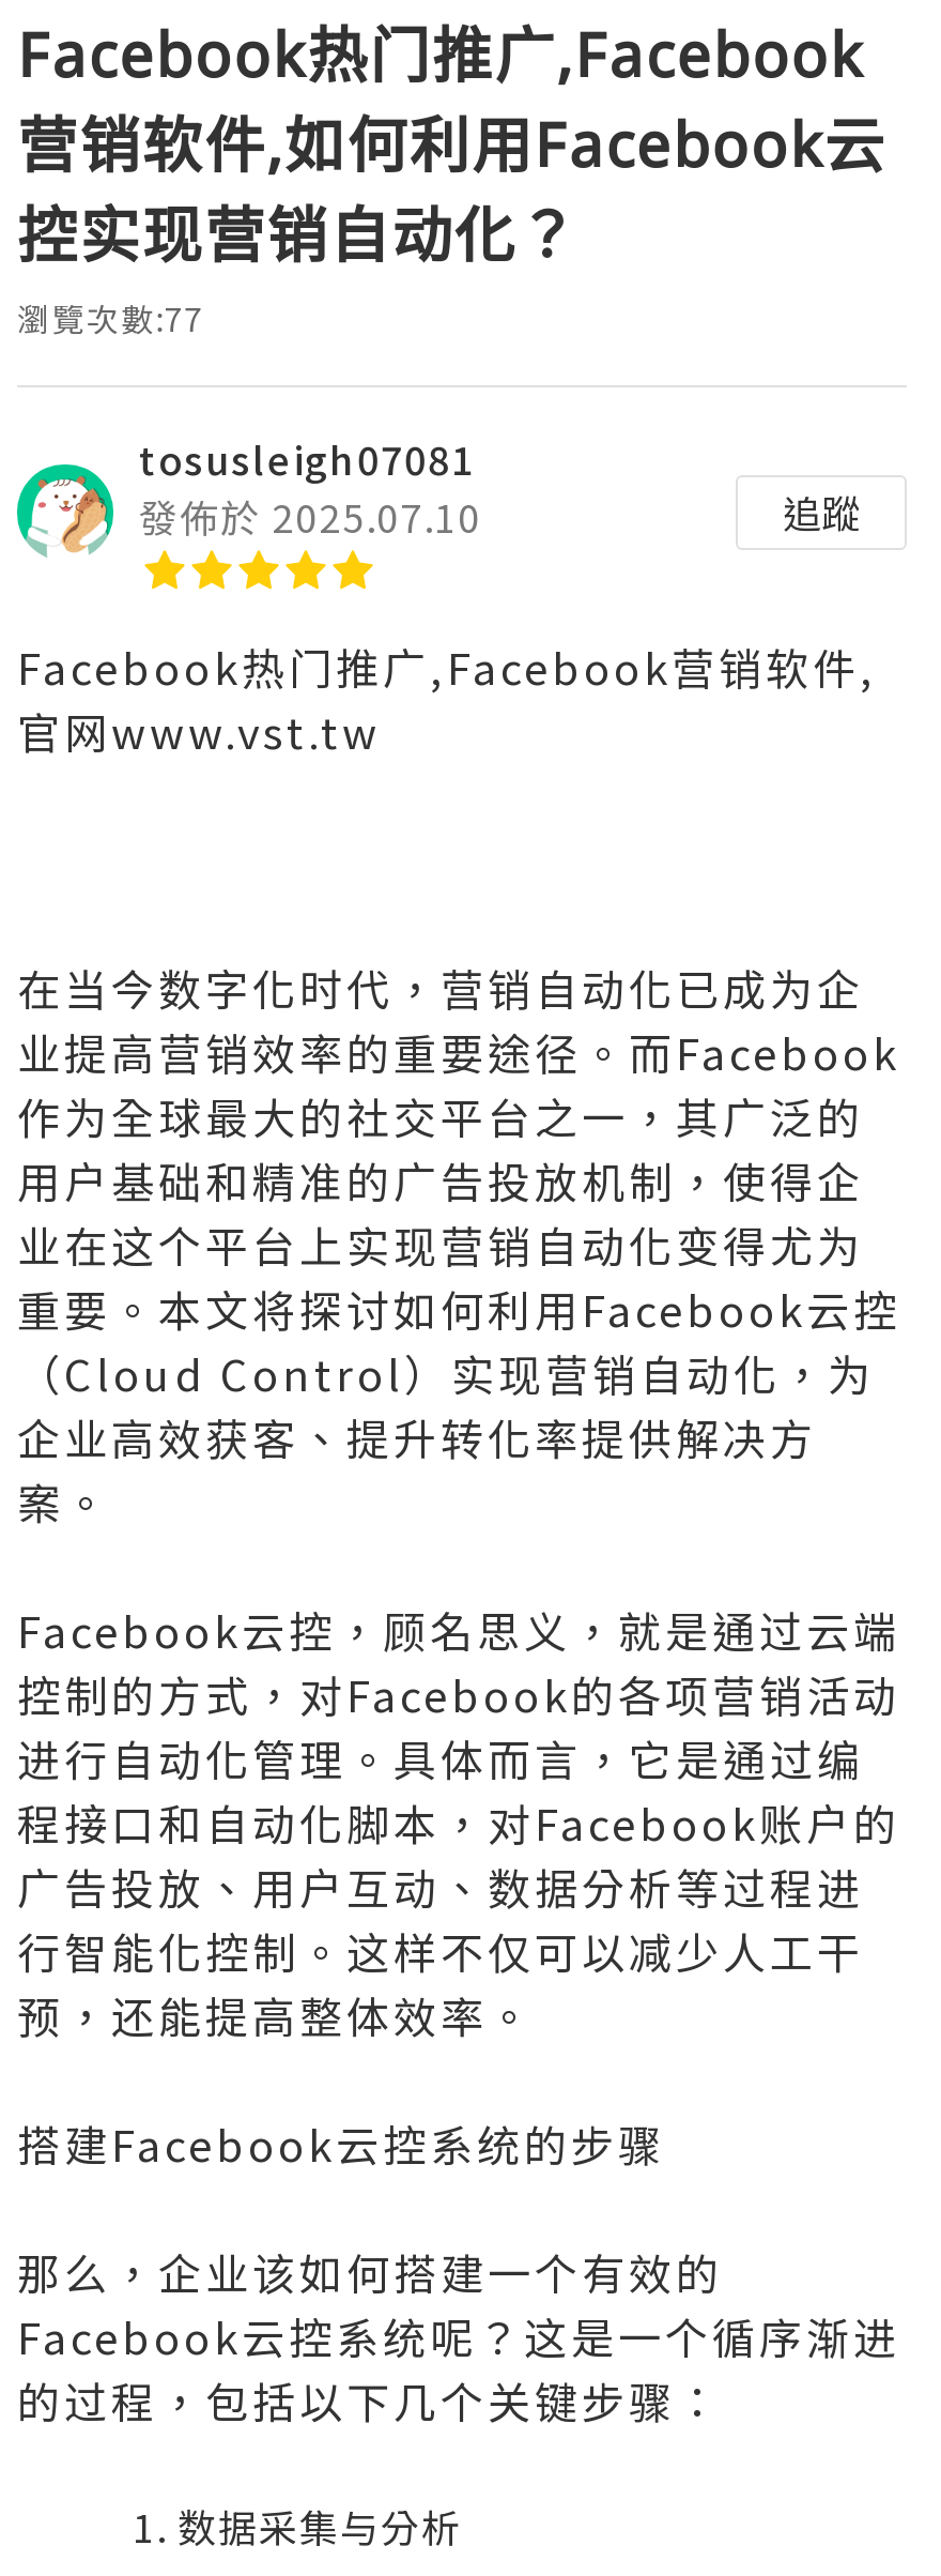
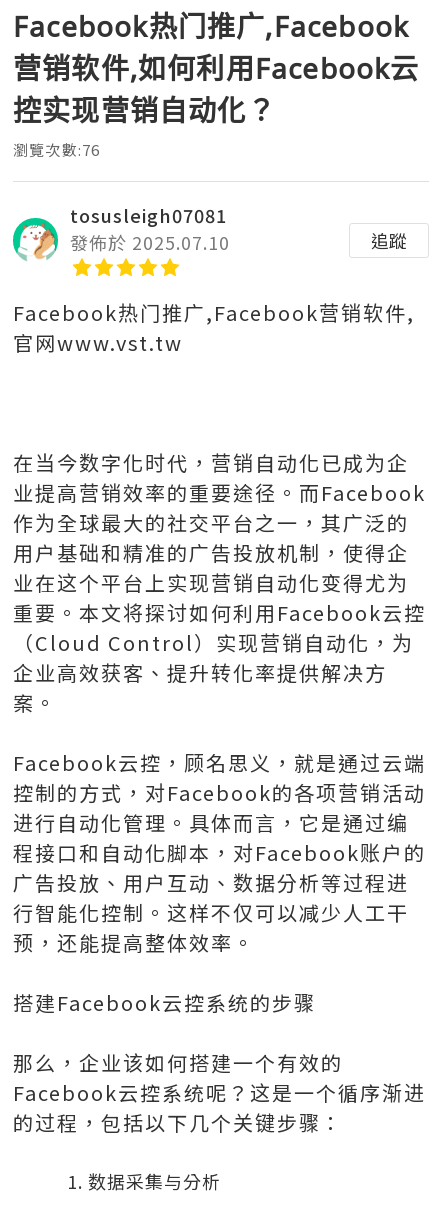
- 瀏覽次數:77
+ 瀏覽次數:76
